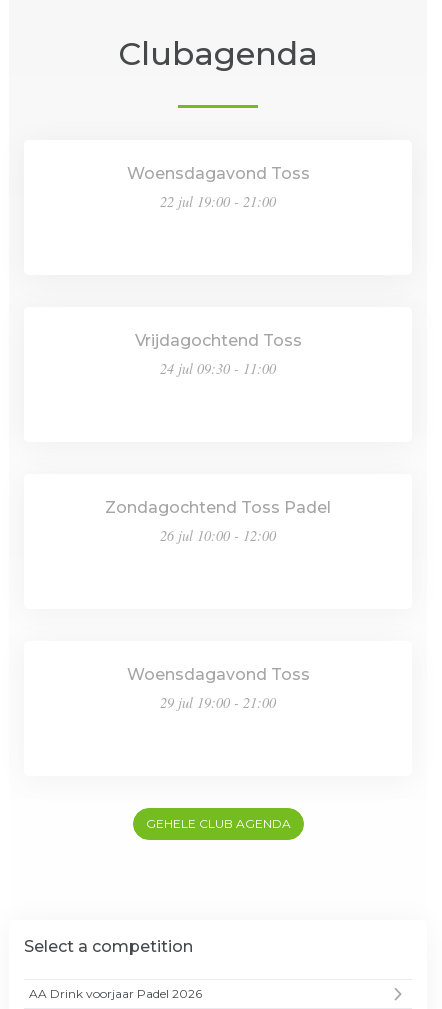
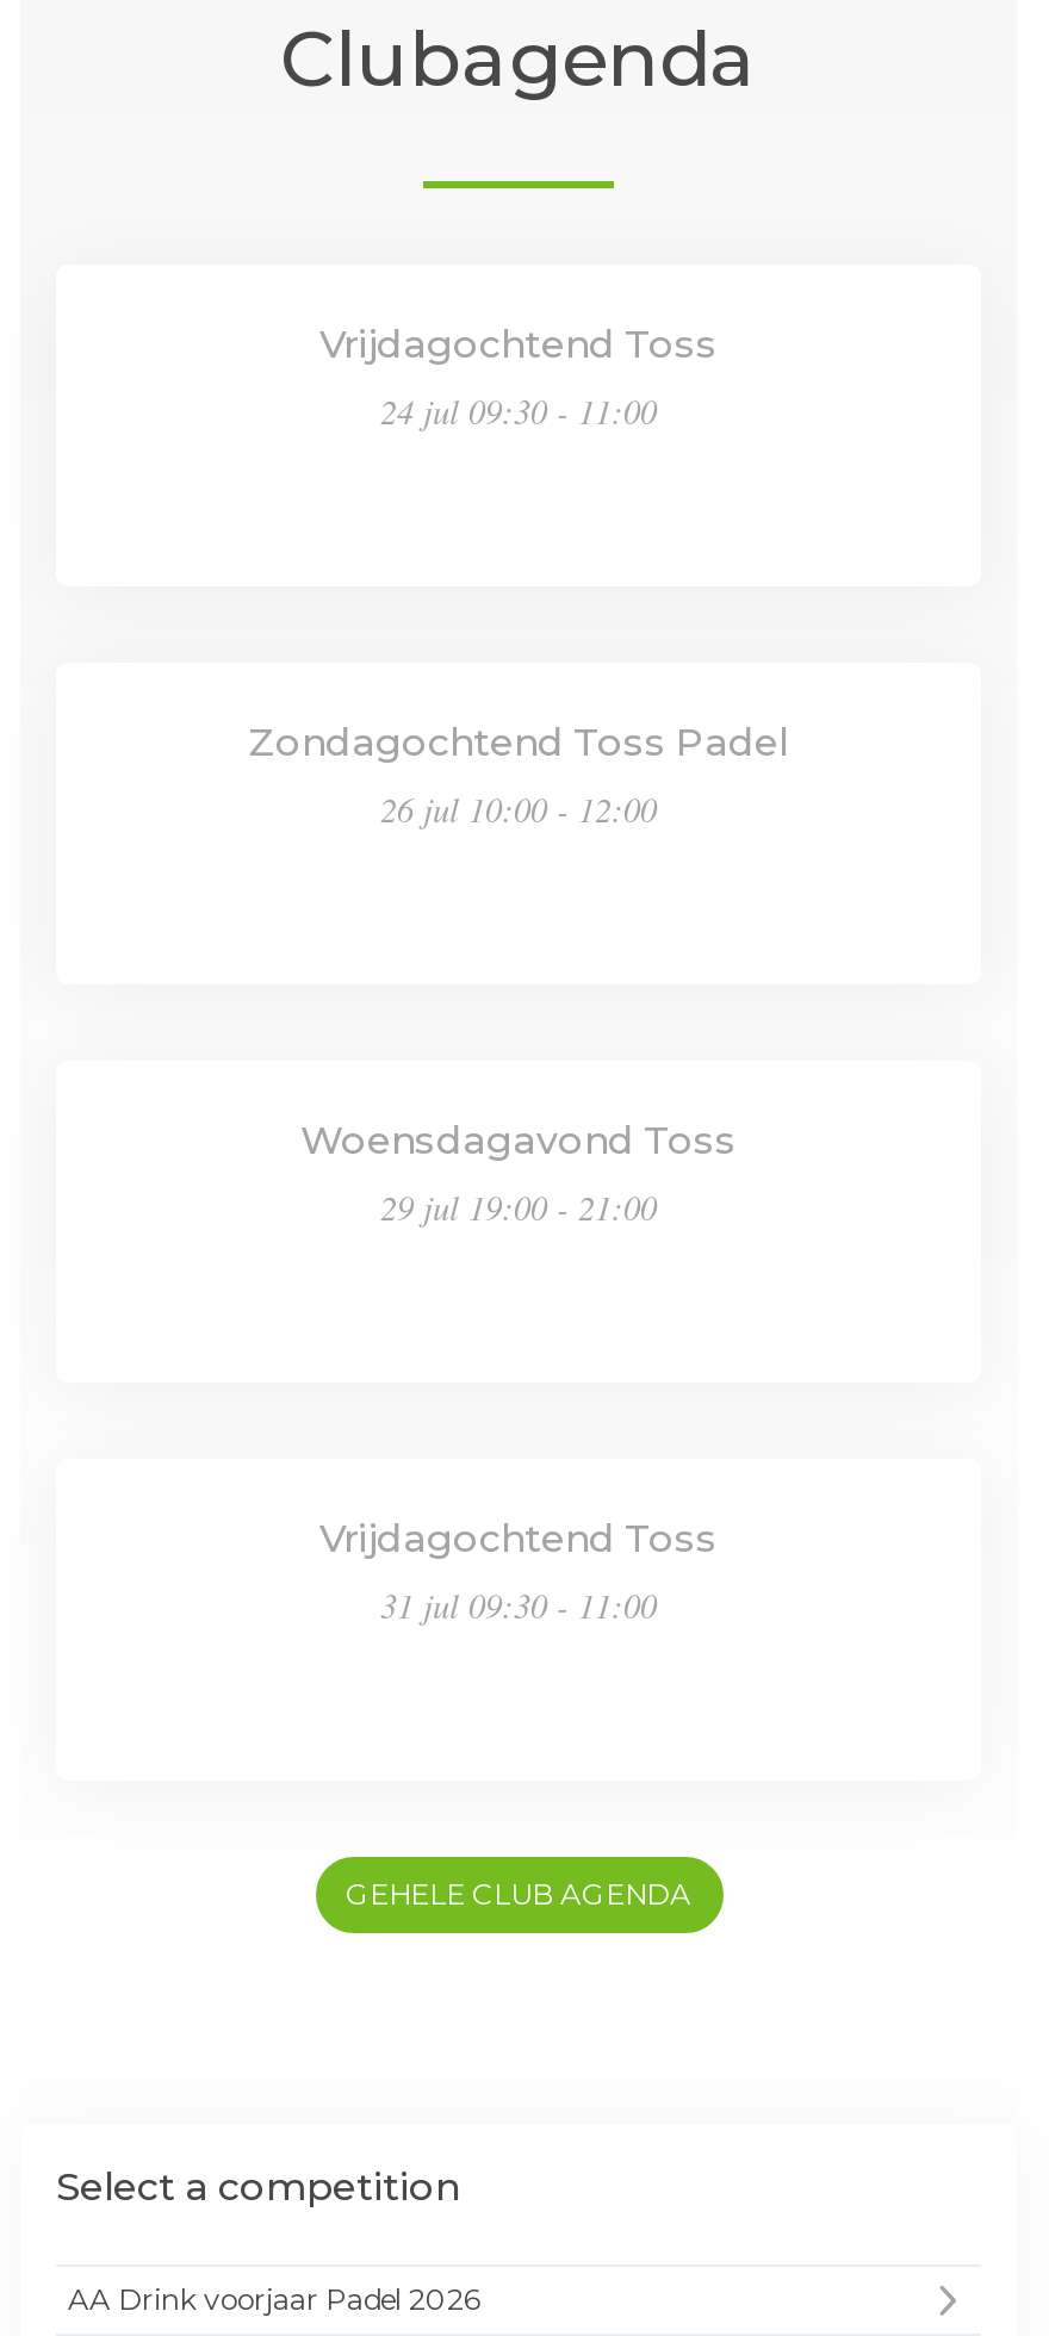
- Woensdagavond Toss
- 22 jul 19:00 - 21:00

moved up: Vrijdagochtend Toss | 24 jul 09:30 - 11:00 | Zondagochtend Toss Padel | 26 jul 10:00 - 12:00 | Woensdagavond Toss | 29 jul 19:00 - 21:00

+ Vrijdagochtend Toss
+ 31 jul 09:30 - 11:00
